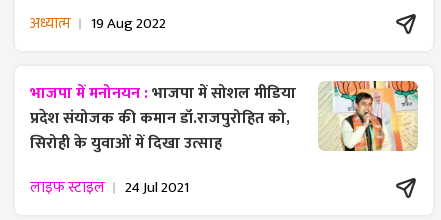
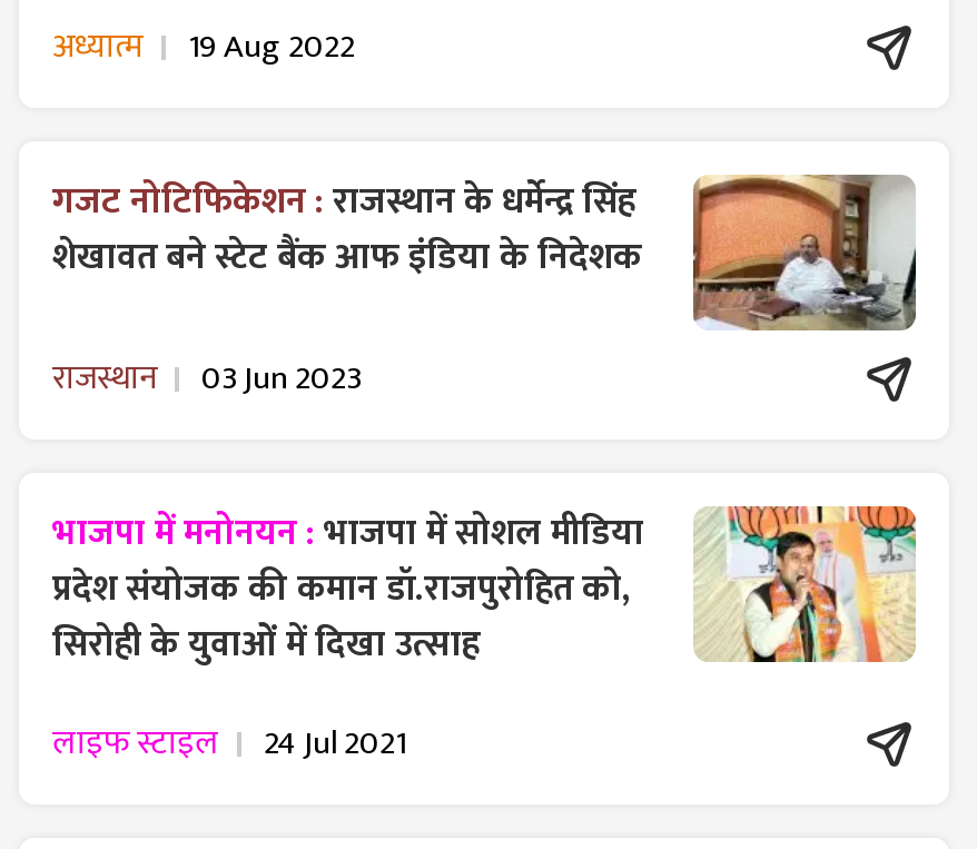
+ [image]
+ गजट नोटिफिकेशन : राजस्थान के धर्मेन्द्र सिंह
+ शेखावत बने स्टेट बैंक आफ इंडिया के निदेशक
+ राजस्थान
+ 03 Jun 2023
